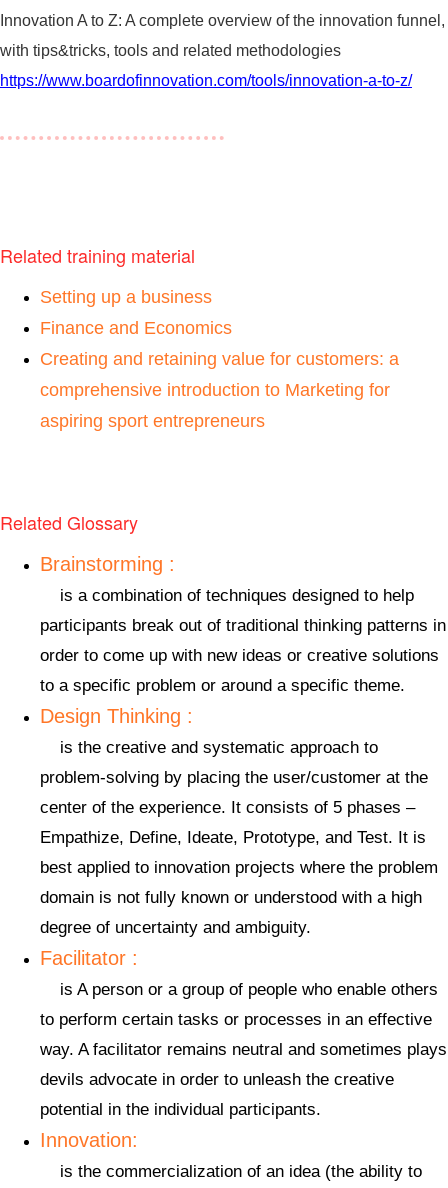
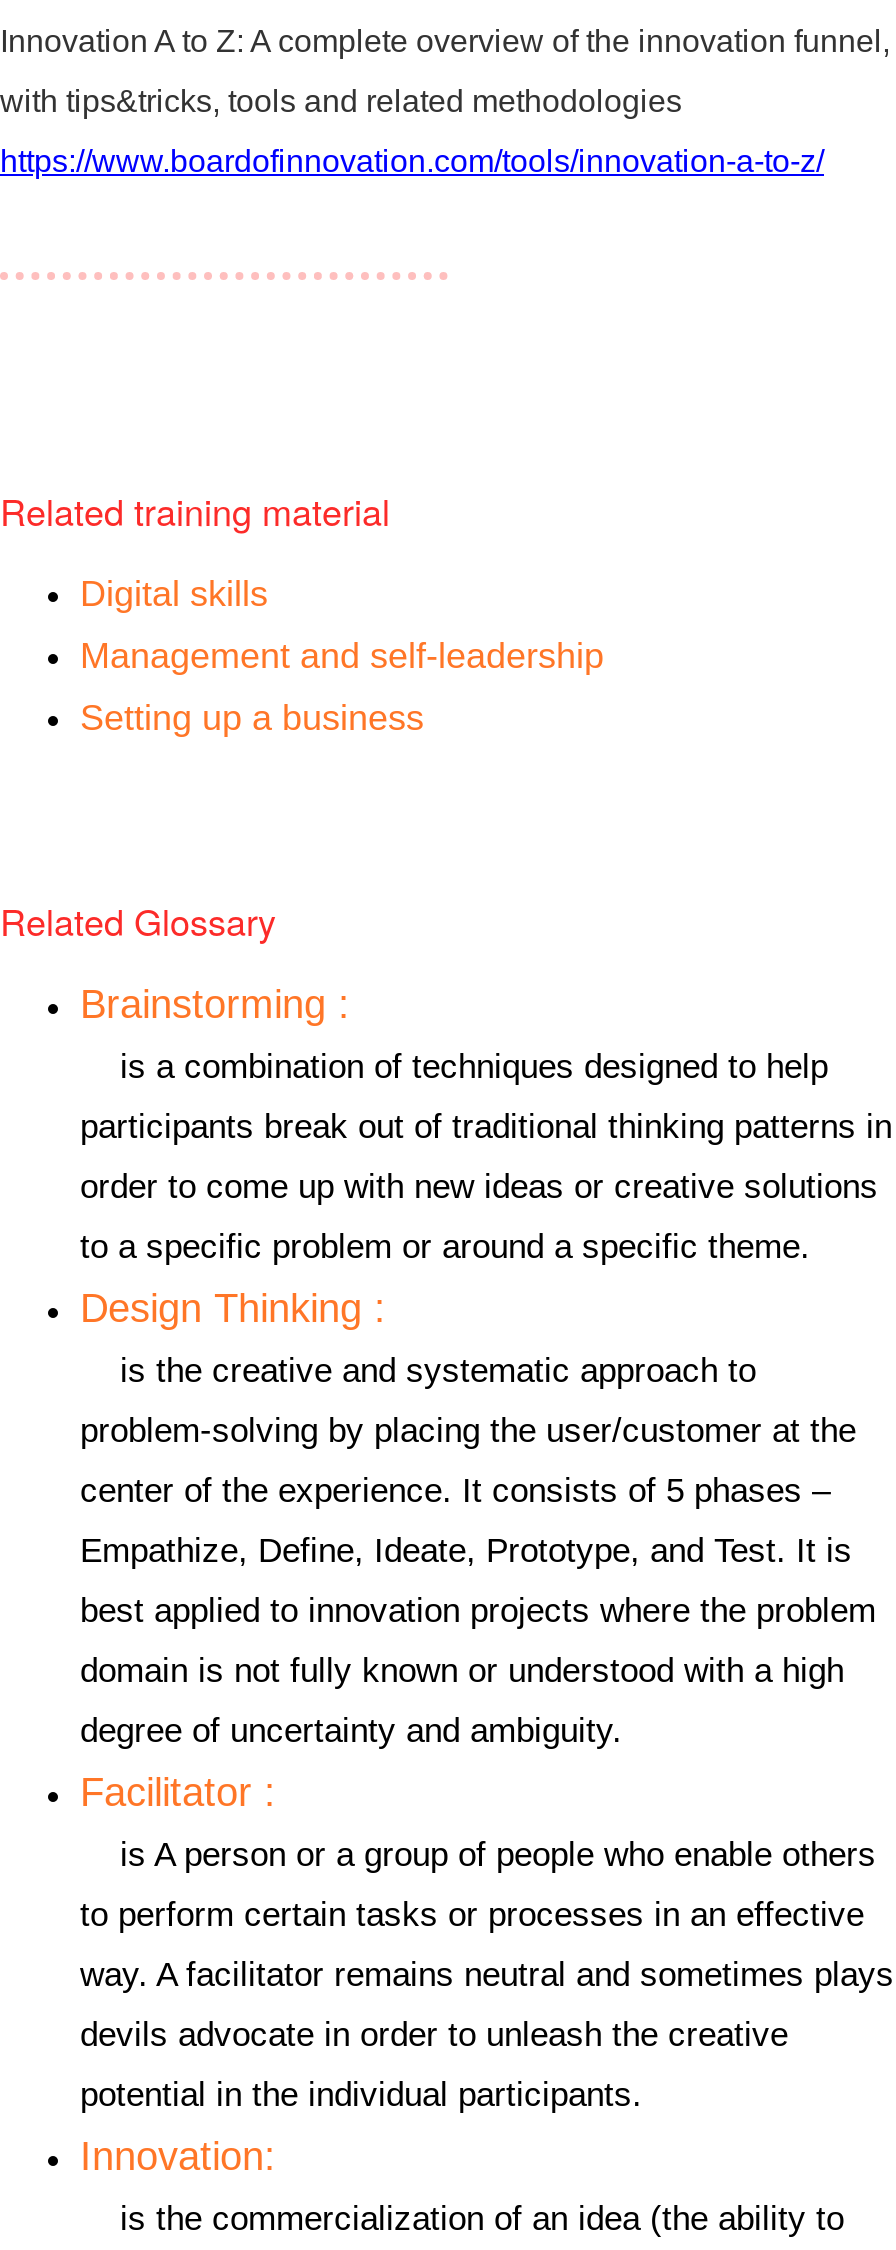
+ Digital skills
+ Management and self-leadership

moved down: Setting up a business

- Finance and Economics
- Creating and retaining value for customers: a
- comprehensive introduction to Marketing for
- aspiring sport entrepreneurs
